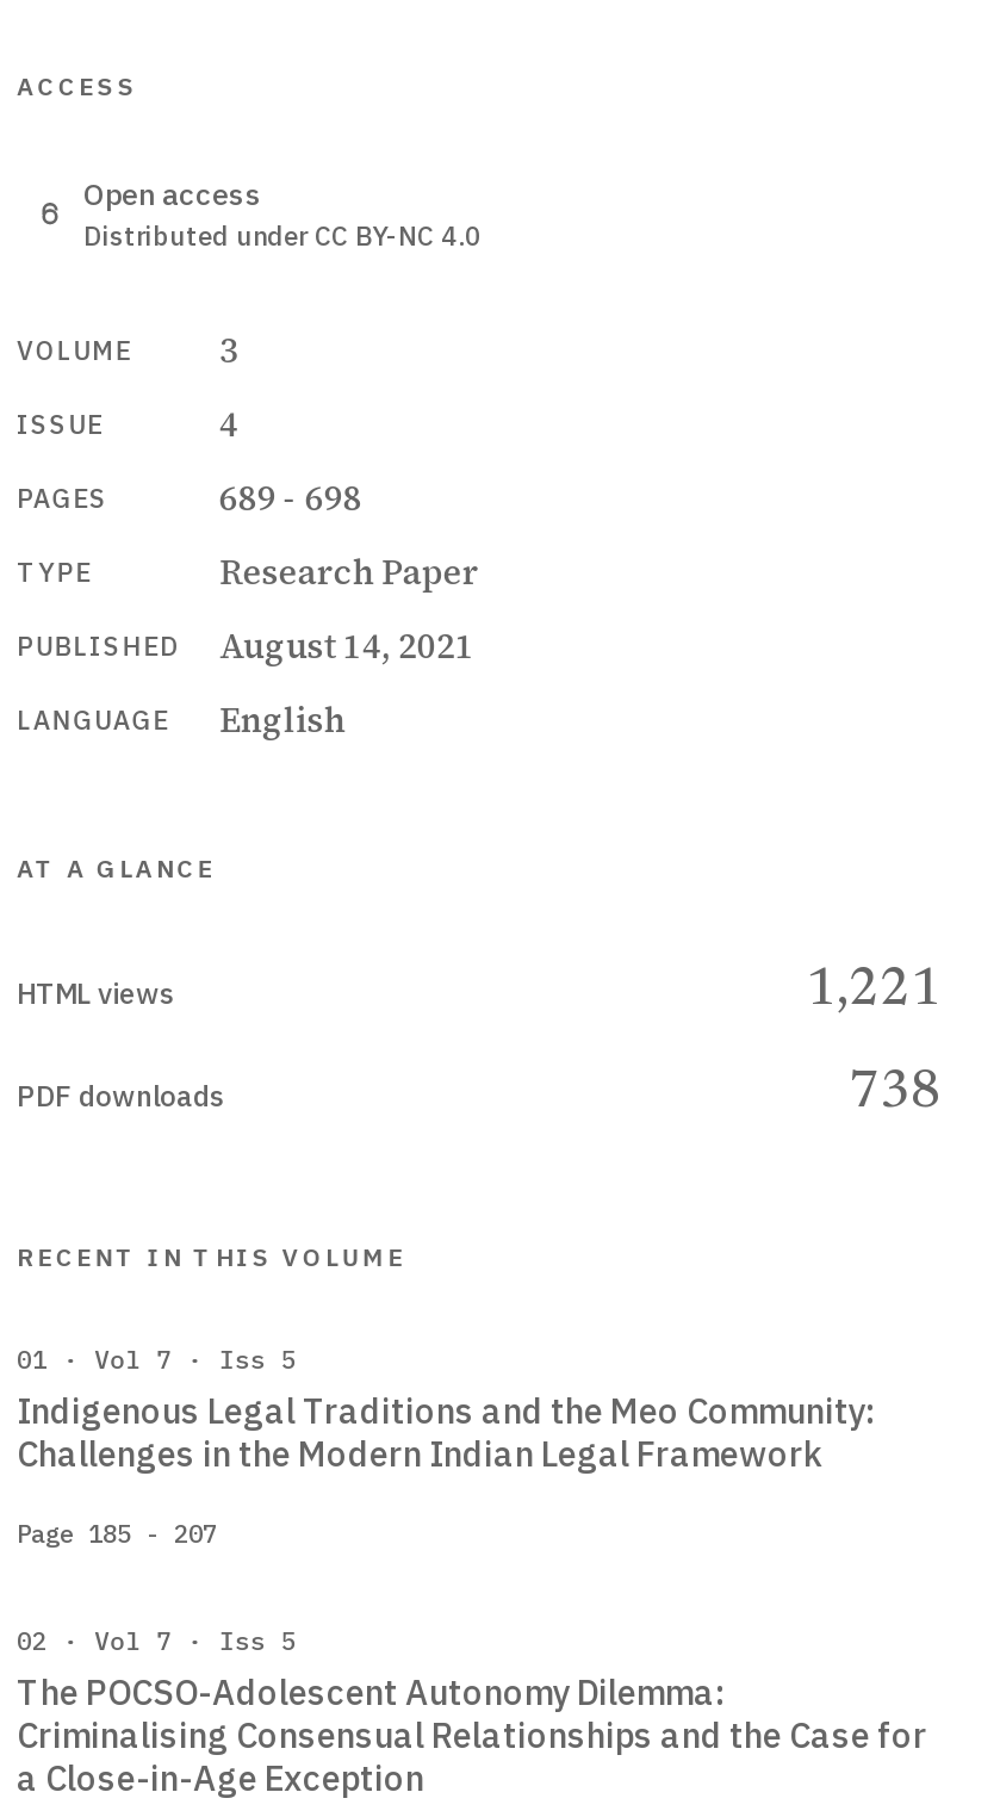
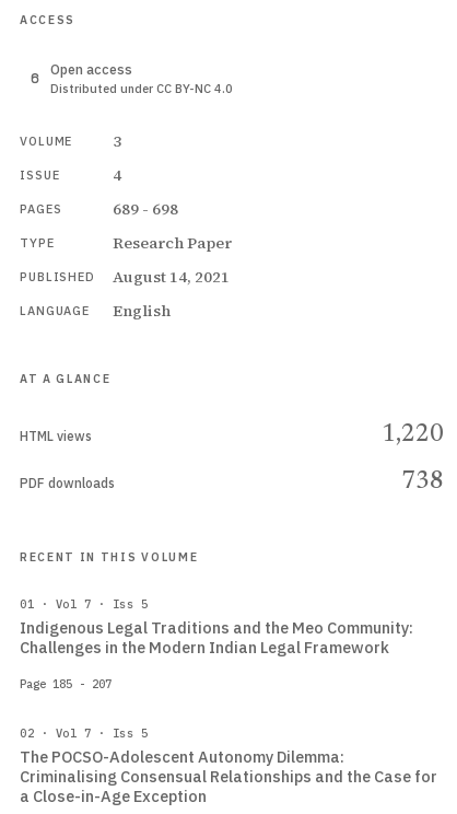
- 1,221
+ 1,220
